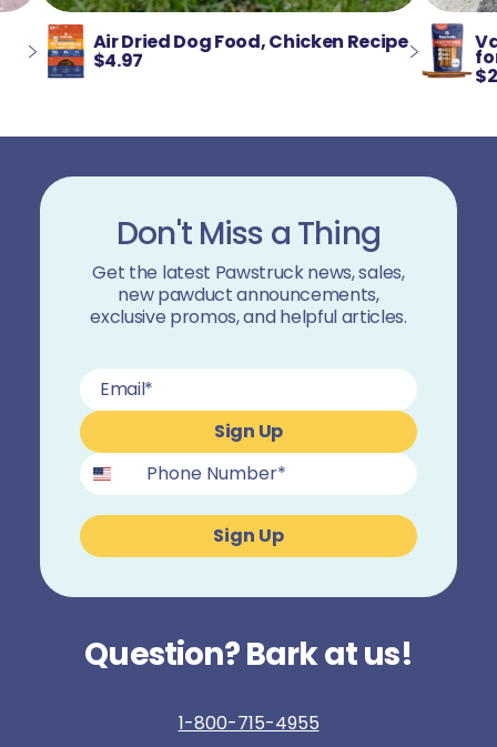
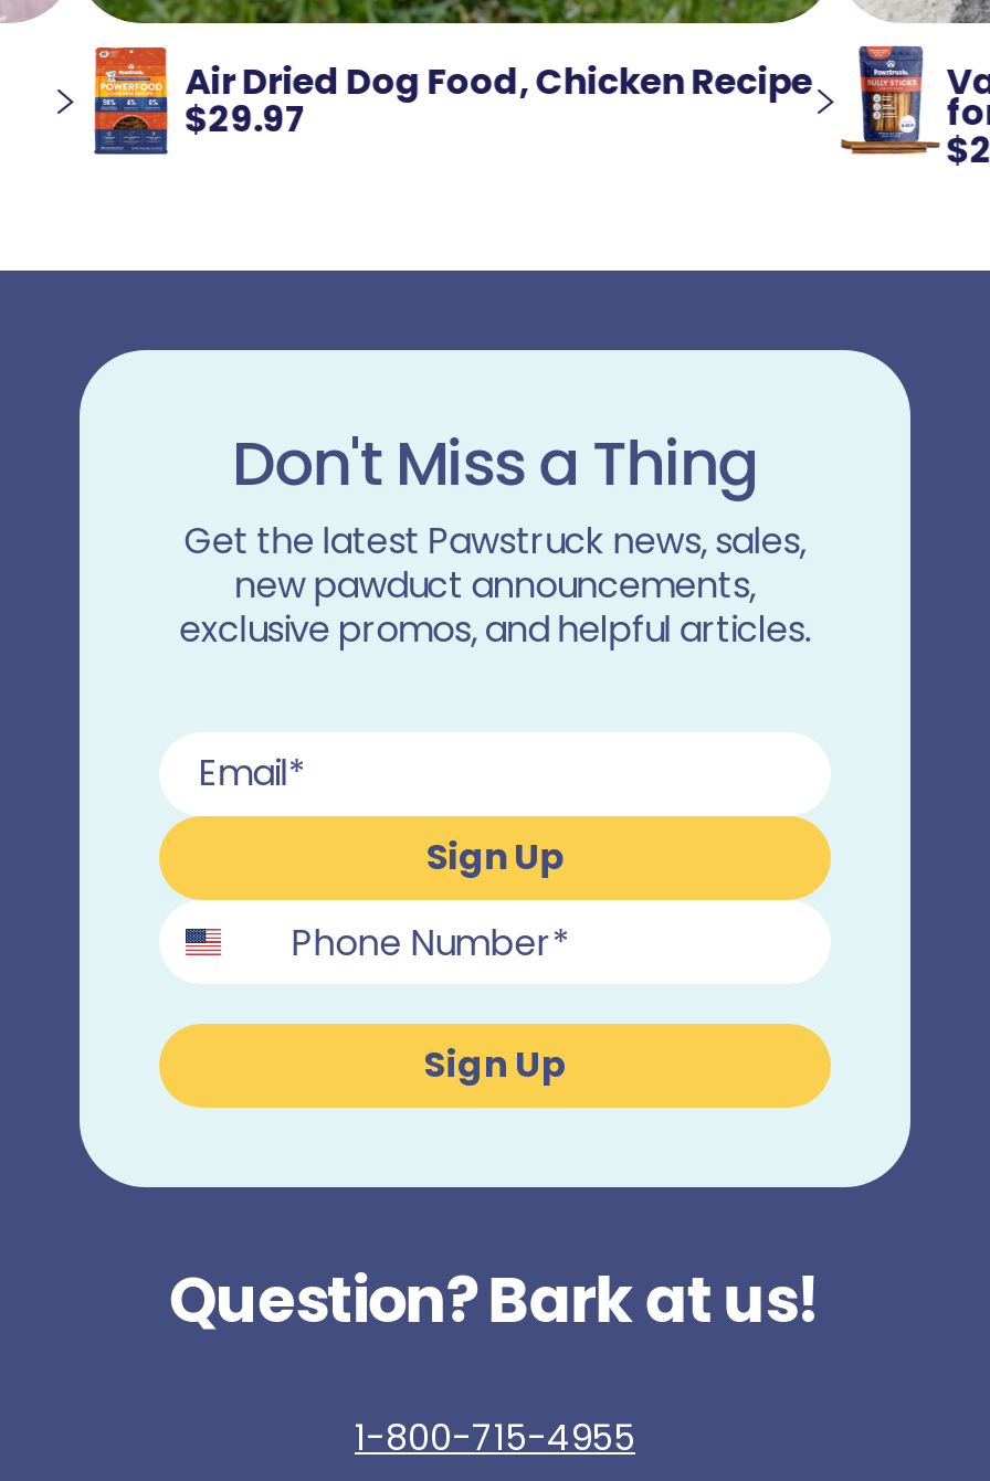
- $4.97
+ $29.97
